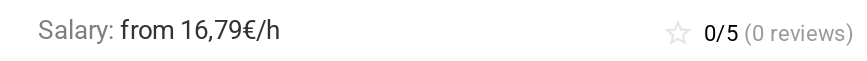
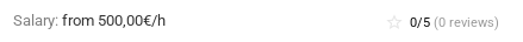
- Salary: from 16,79€/h
+ Salary: from 500,00€/h
